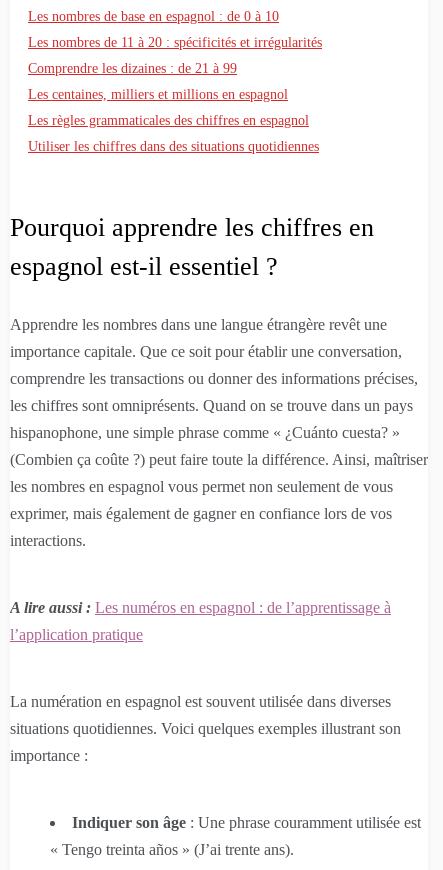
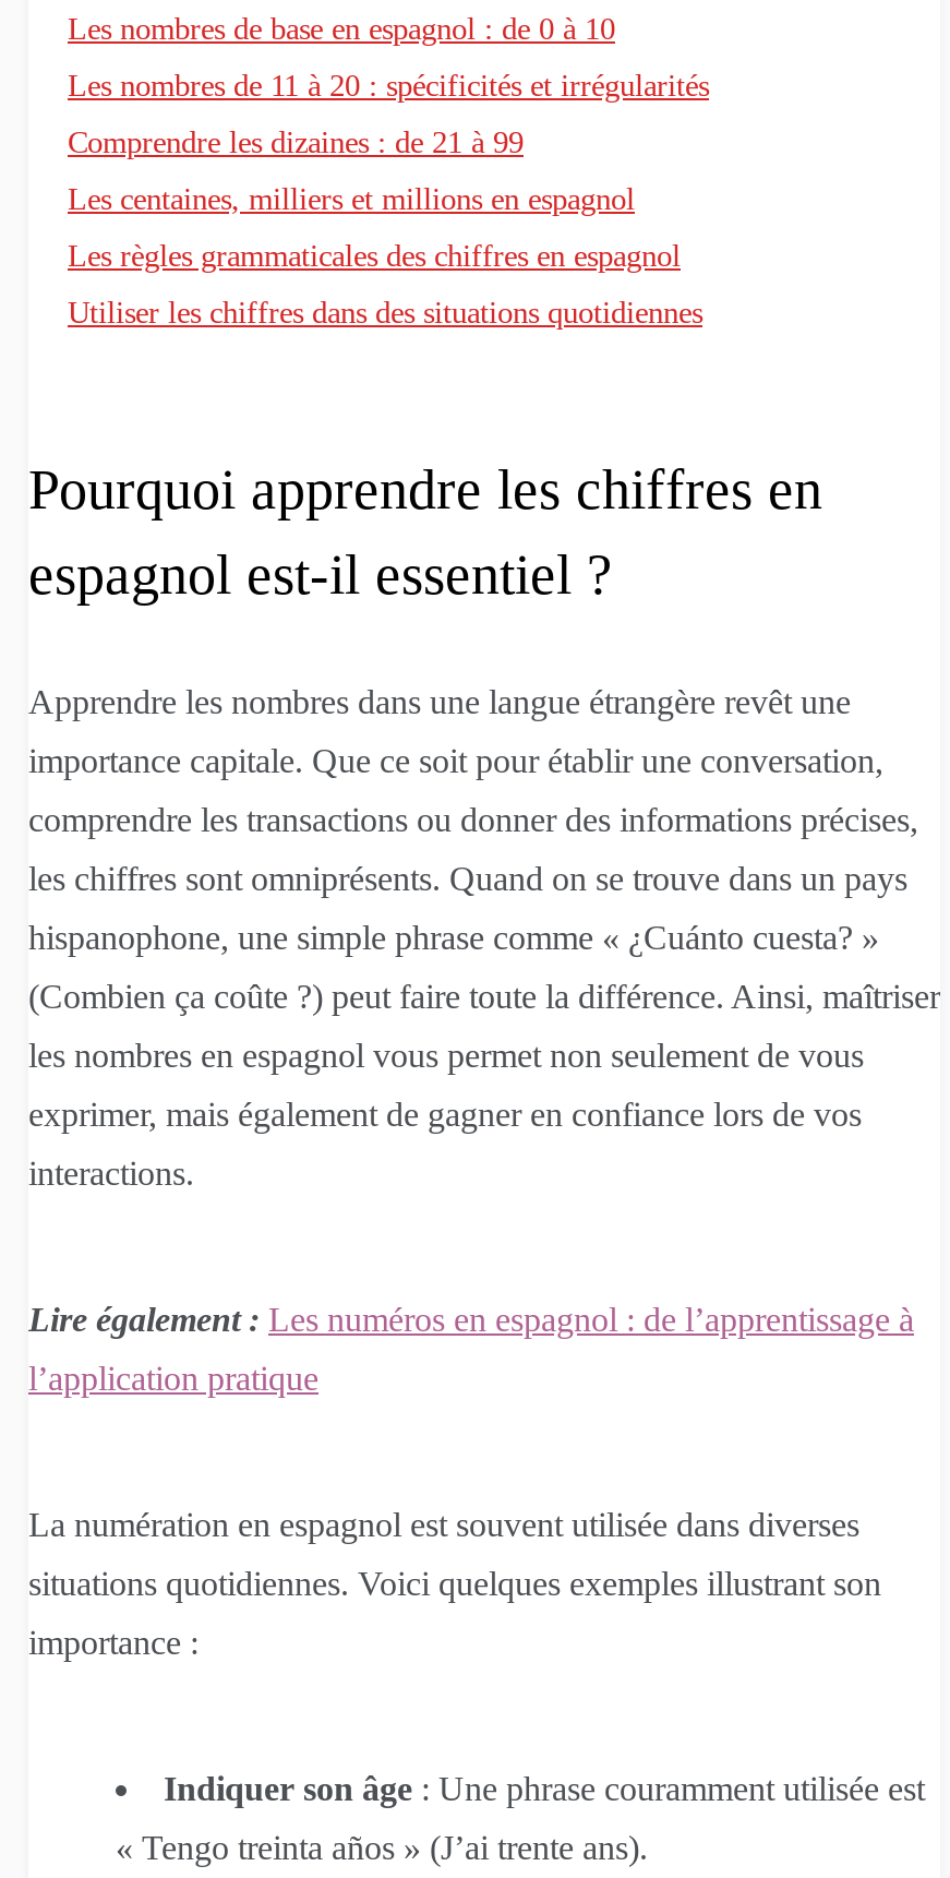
- A lire aussi : Les numéros en espagnol : de l’apprentissage à
+ Lire également : Les numéros en espagnol : de l’apprentissage à
